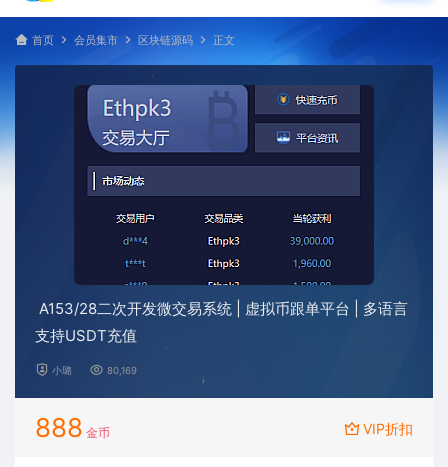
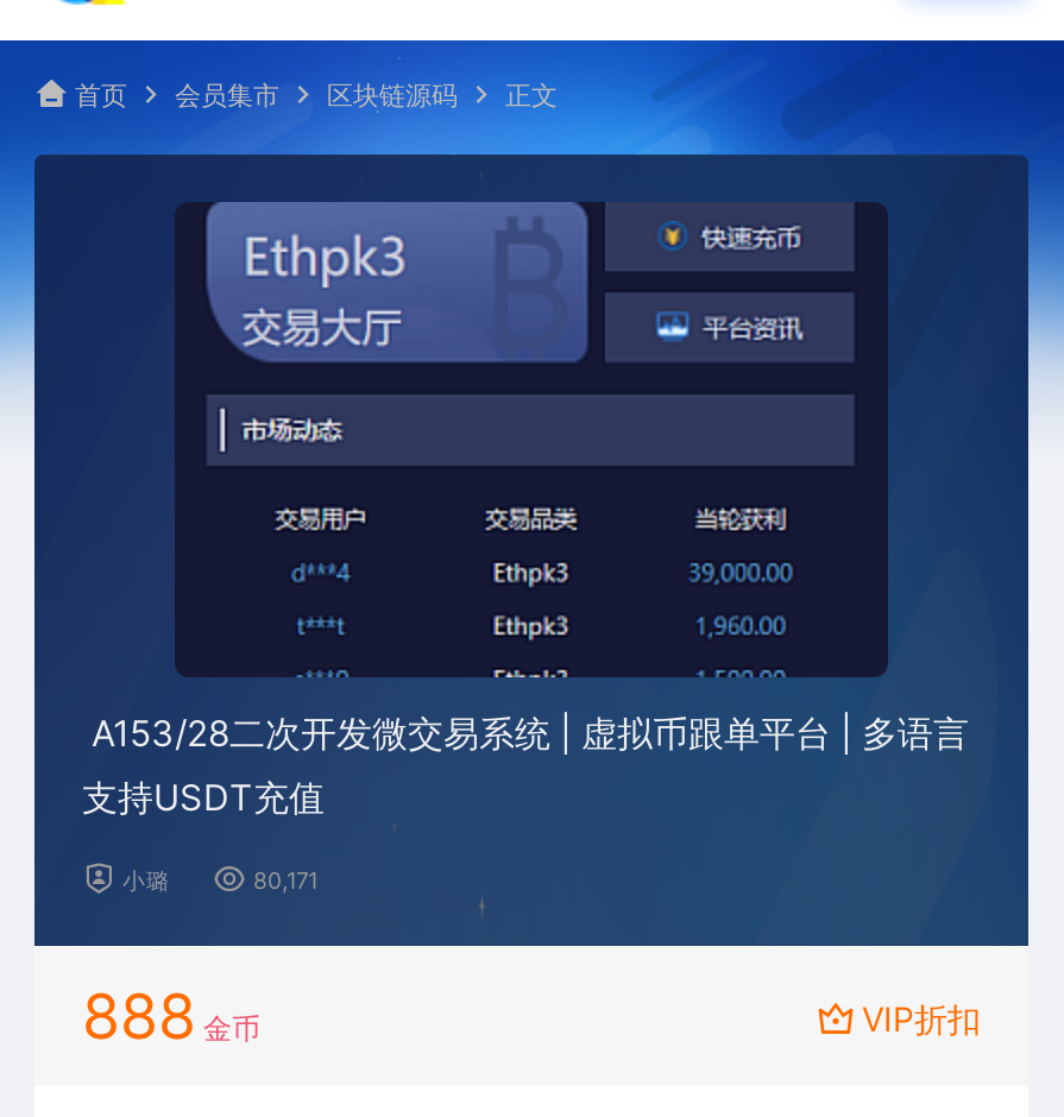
- 80,169
+ 80,171
